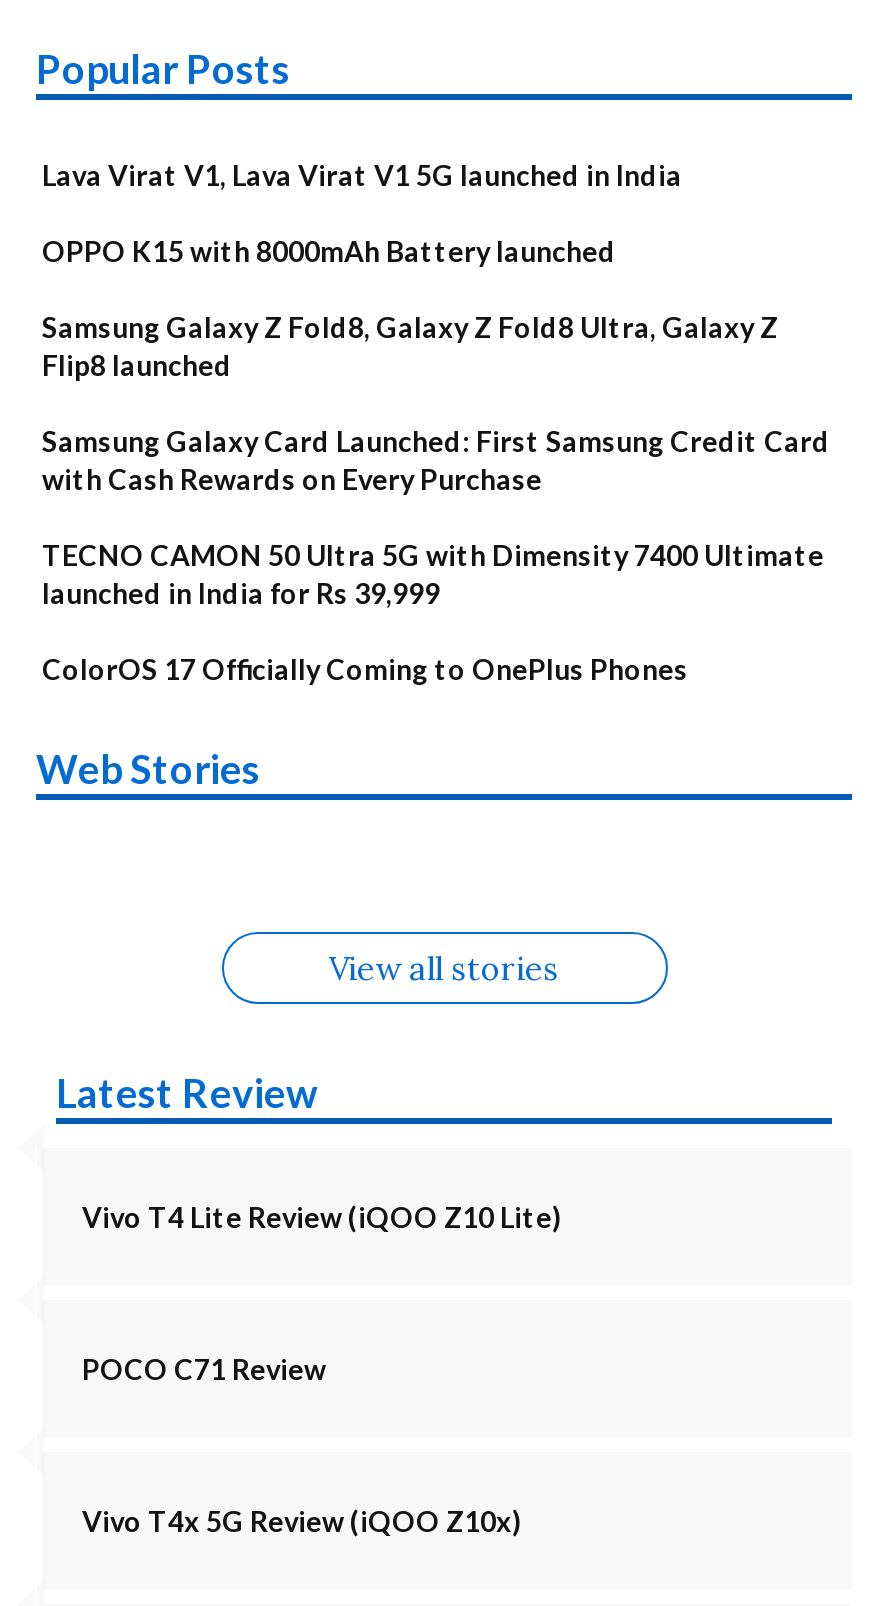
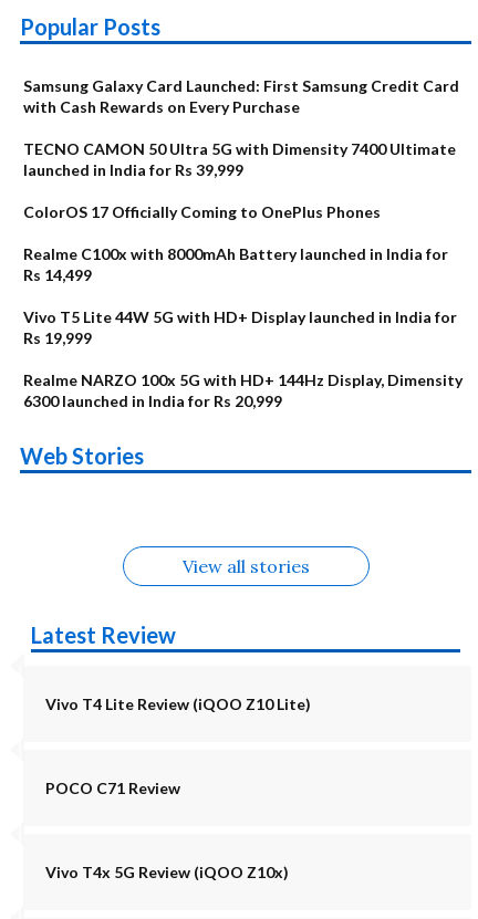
- Lava Virat V1, Lava Virat V1 5G launched in India
- OPPO K15 with 8000mAh Battery launched
- Samsung Galaxy Z Fold8, Galaxy Z Fold8 Ultra, Galaxy Z
- Flip8 launched

moved up: Samsung Galaxy Card Launched: First Samsung Credit Card | with Cash Rewards on Every Purchase | TECNO CAMON 50 Ultra 5G with Dimensity 7400 Ultimate | launched in India for Rs 39,999 | ColorOS 17 Officially Coming to OnePlus Phones

+ Realme C100x with 8000mAh Battery launched in India for
+ Rs 14,499
+ Vivo T5 Lite 44W 5G with HD+ Display launched in India for
+ Rs 19,999
+ Realme NARZO 100x 5G with HD+ 144Hz Display, Dimensity
+ 6300 launched in India for Rs 20,999
